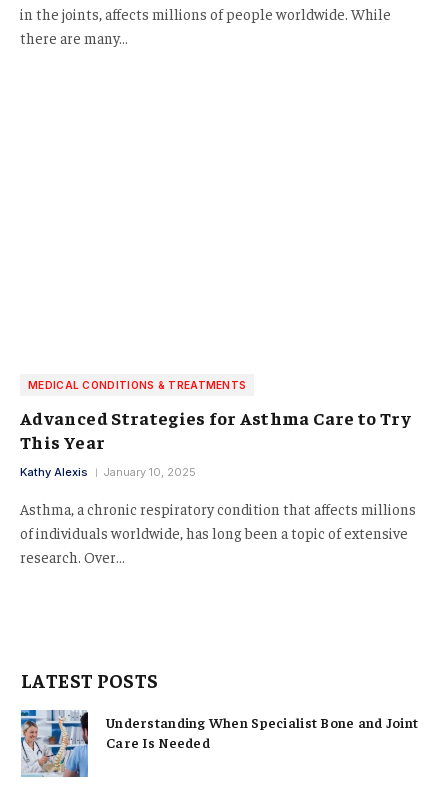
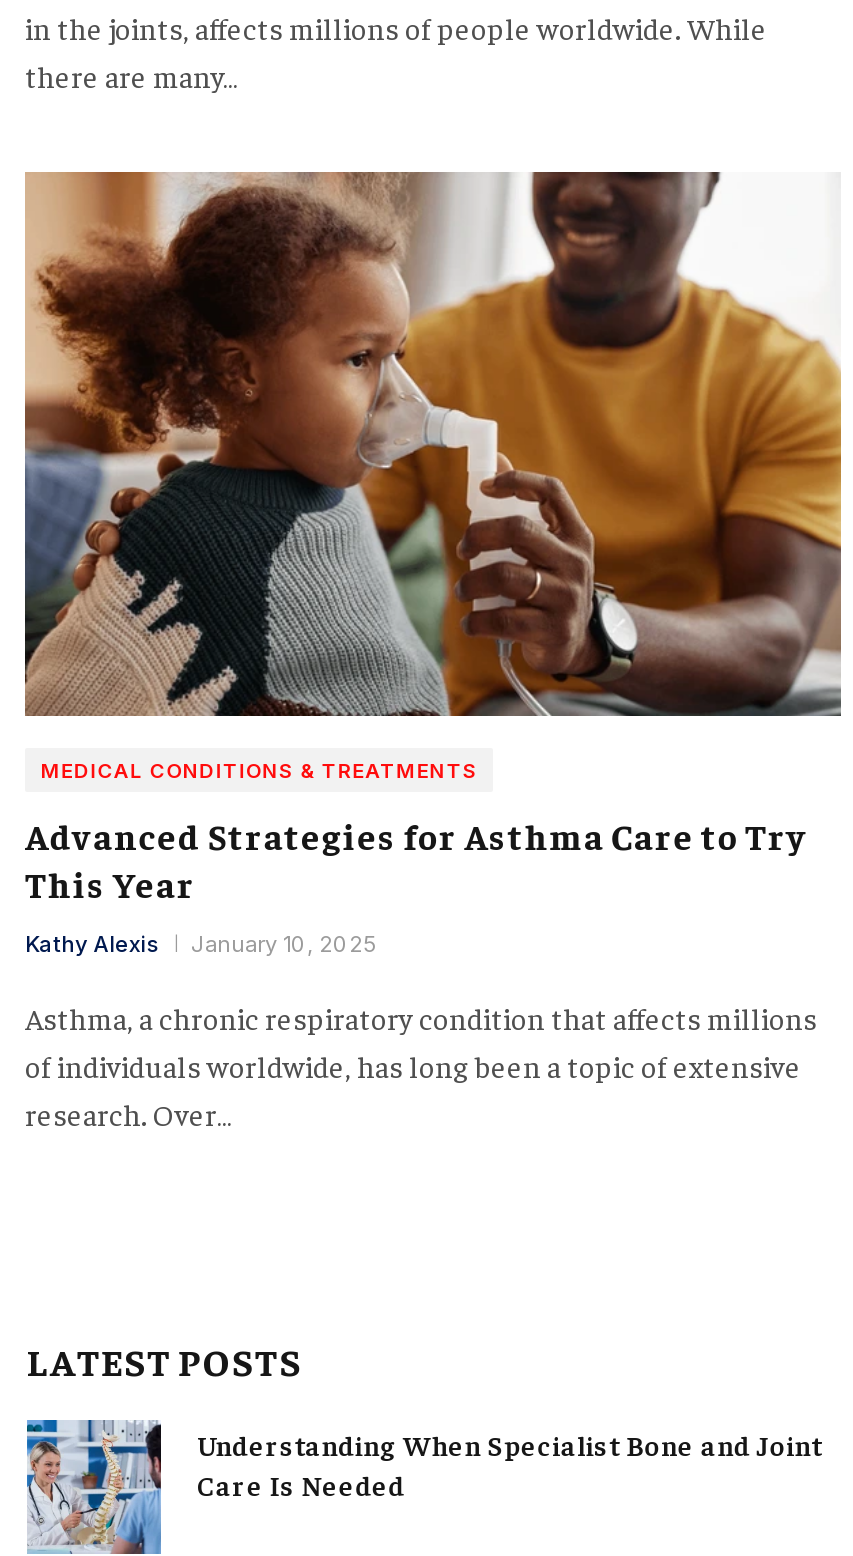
+ [image]
